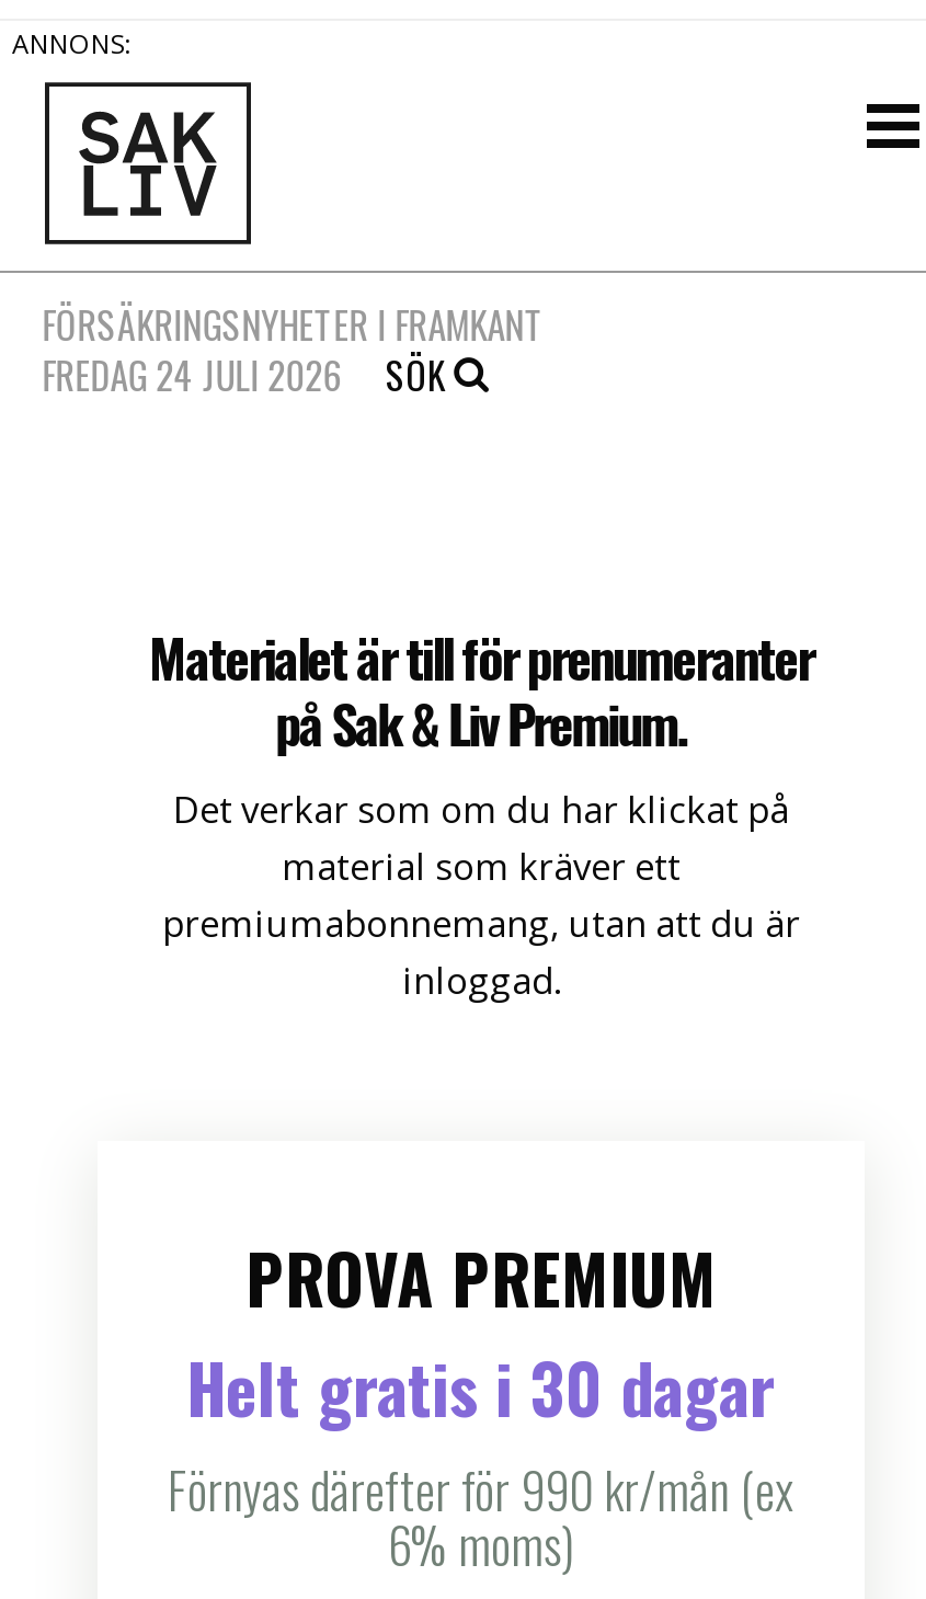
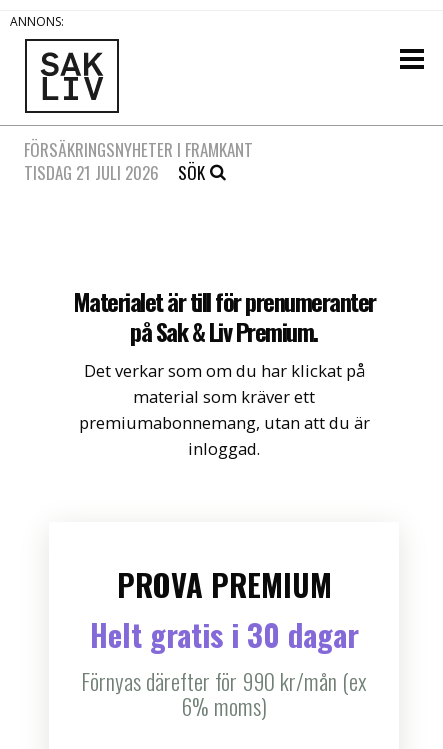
- FREDAG 24 JULI 2026 SÖK
+ TISDAG 21 JULI 2026 SÖK
